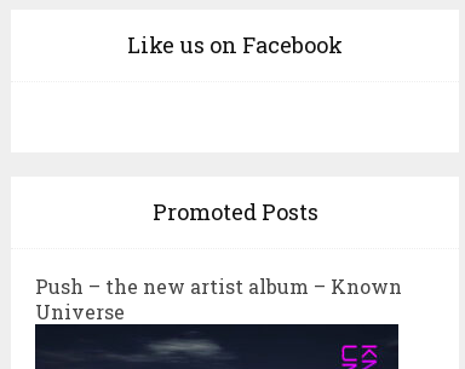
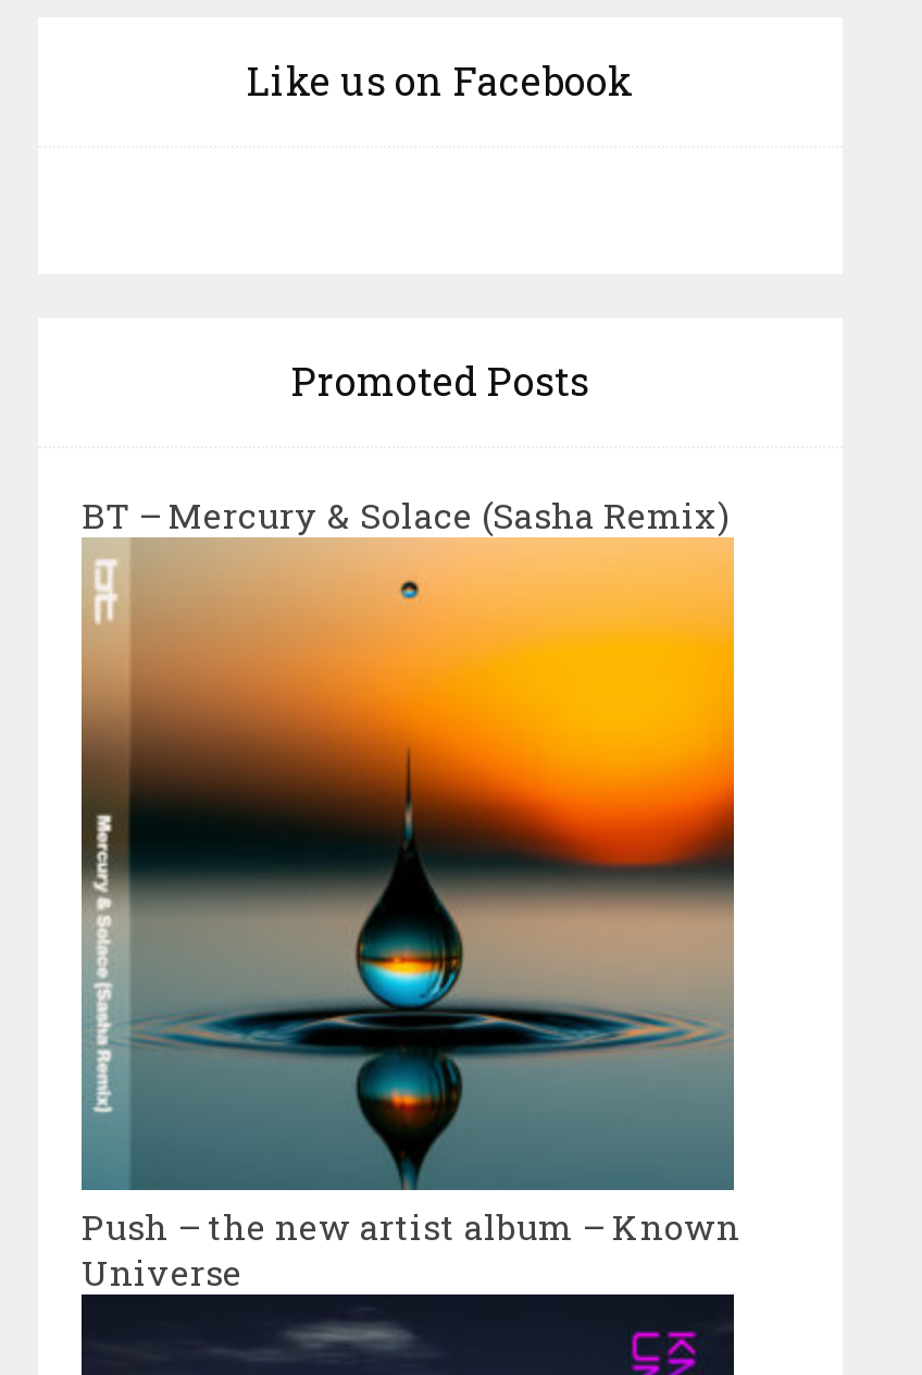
+ [image]

+ BT – Mercury & Solace (Sasha Remix)
